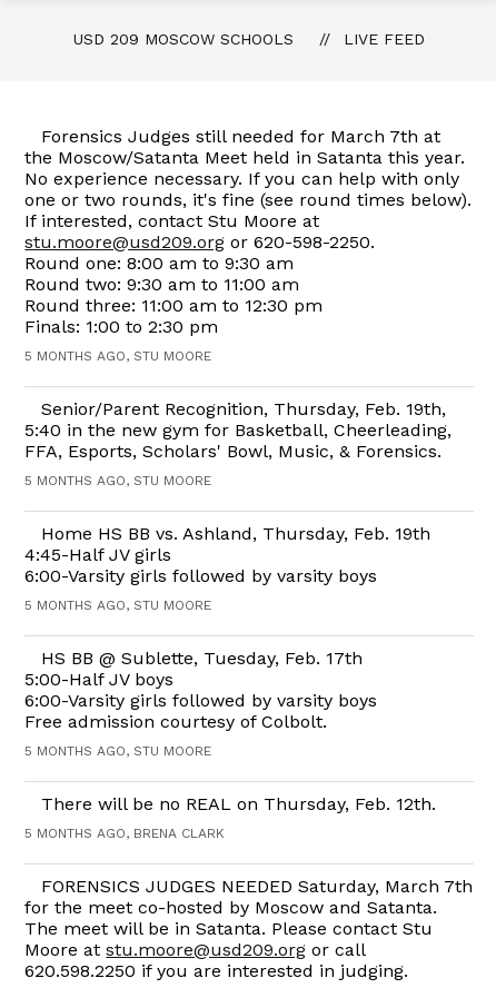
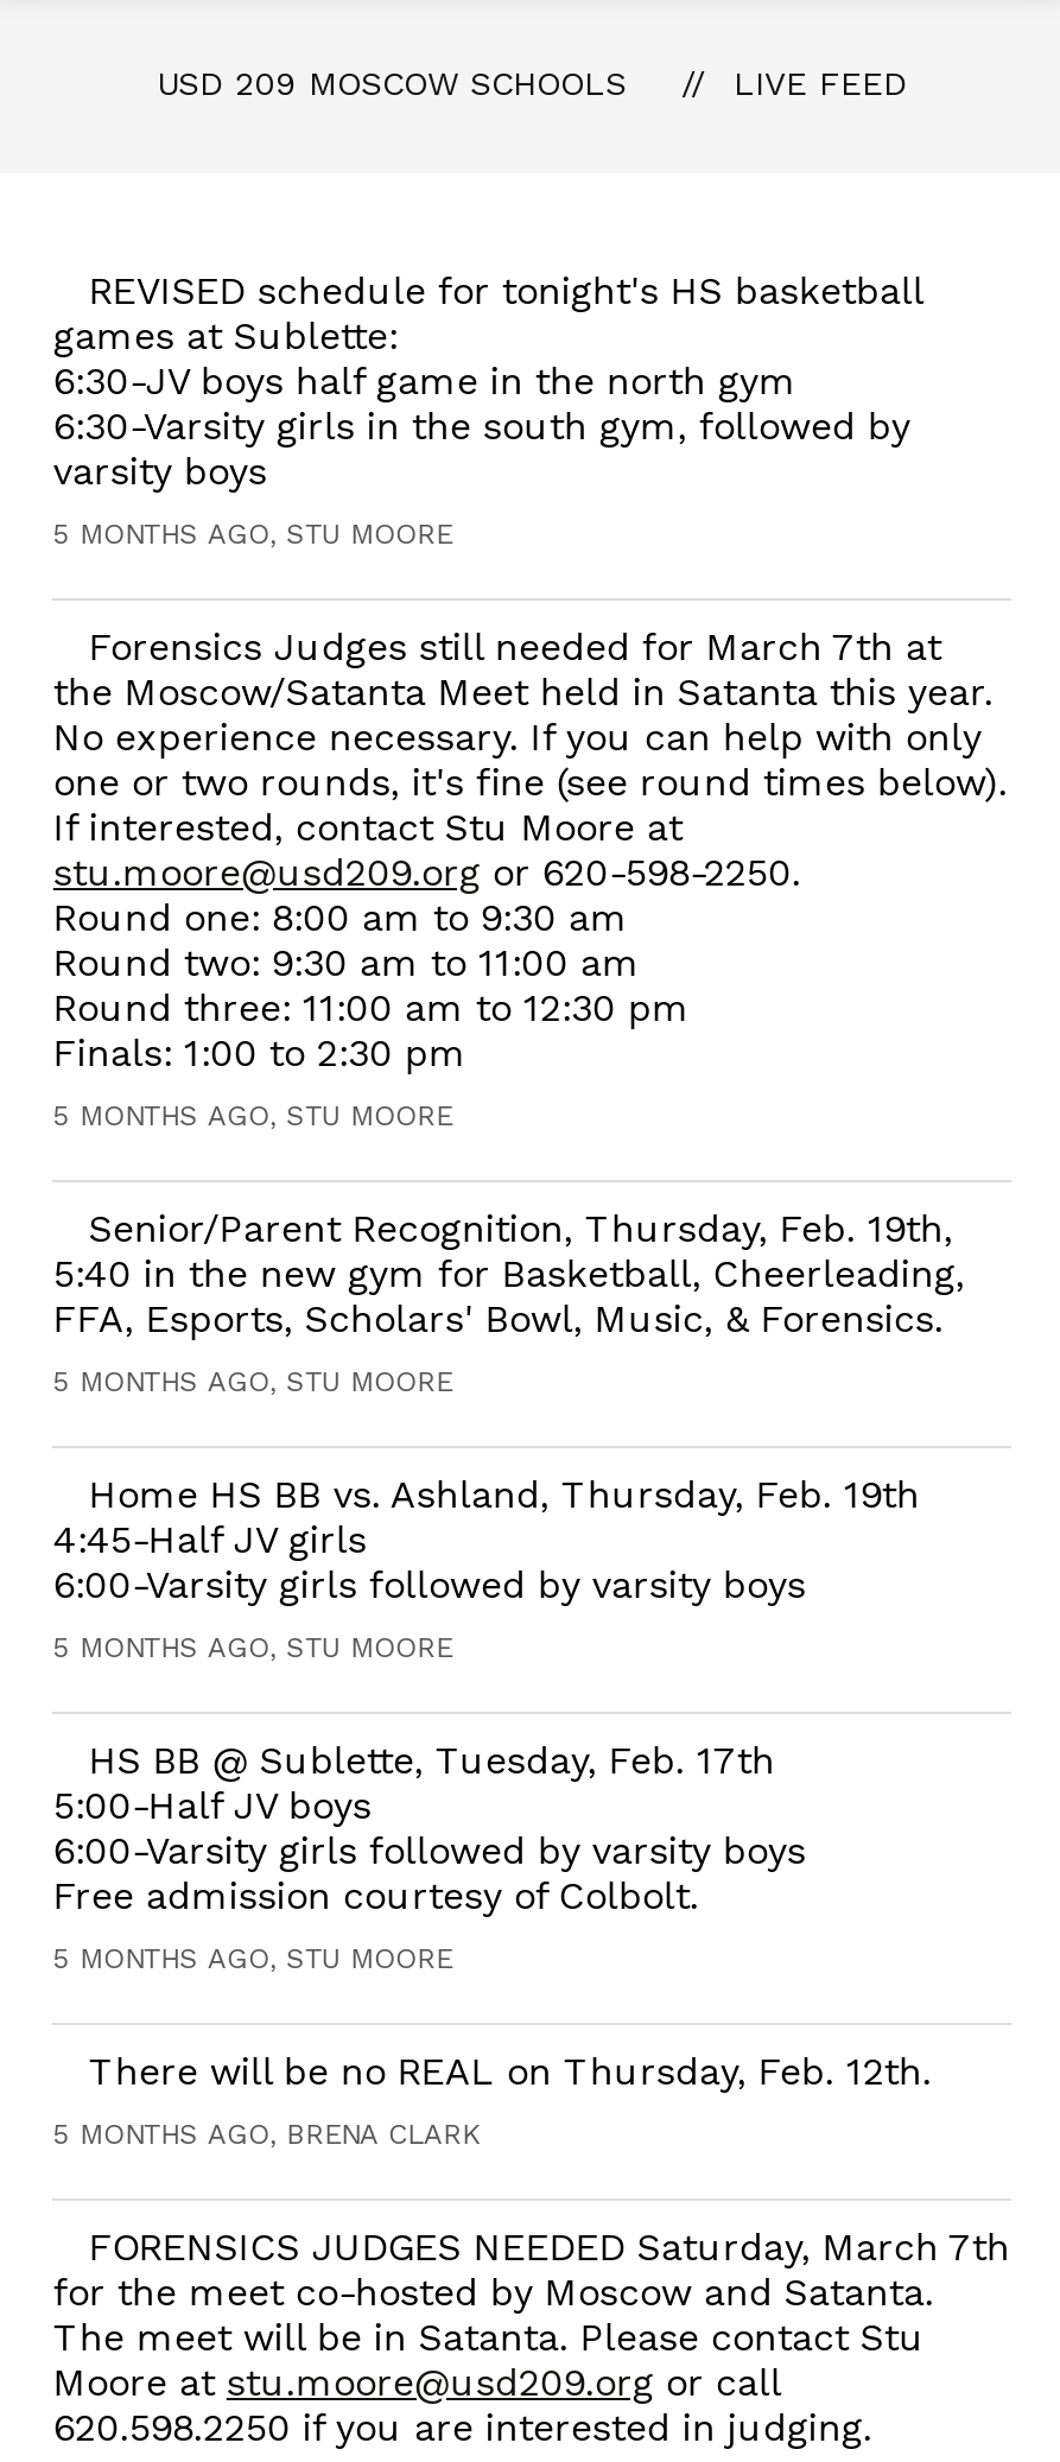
+ REVISED schedule for tonight's HS basketball
+ games at Sublette:
+ 6:30-JV boys half game in the north gym
+ 6:30-Varsity girls in the south gym, followed by
+ varsity boys
+ 5 MONTHS AGO, STU MOORE
